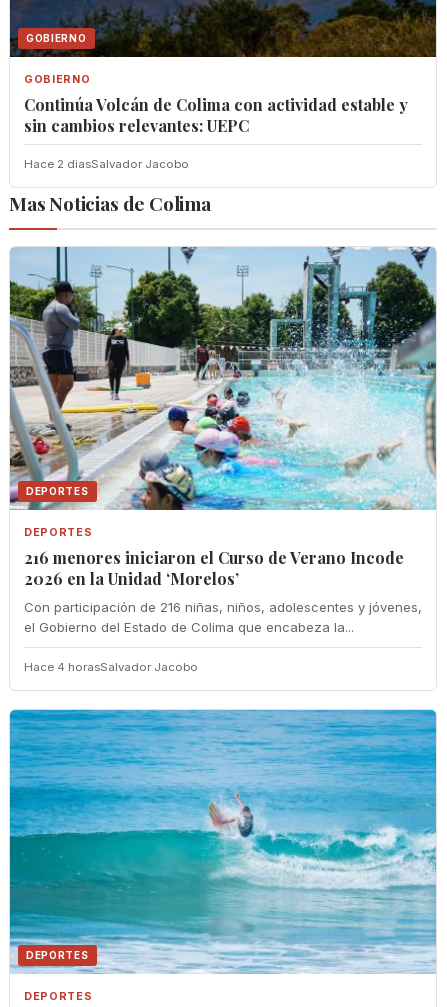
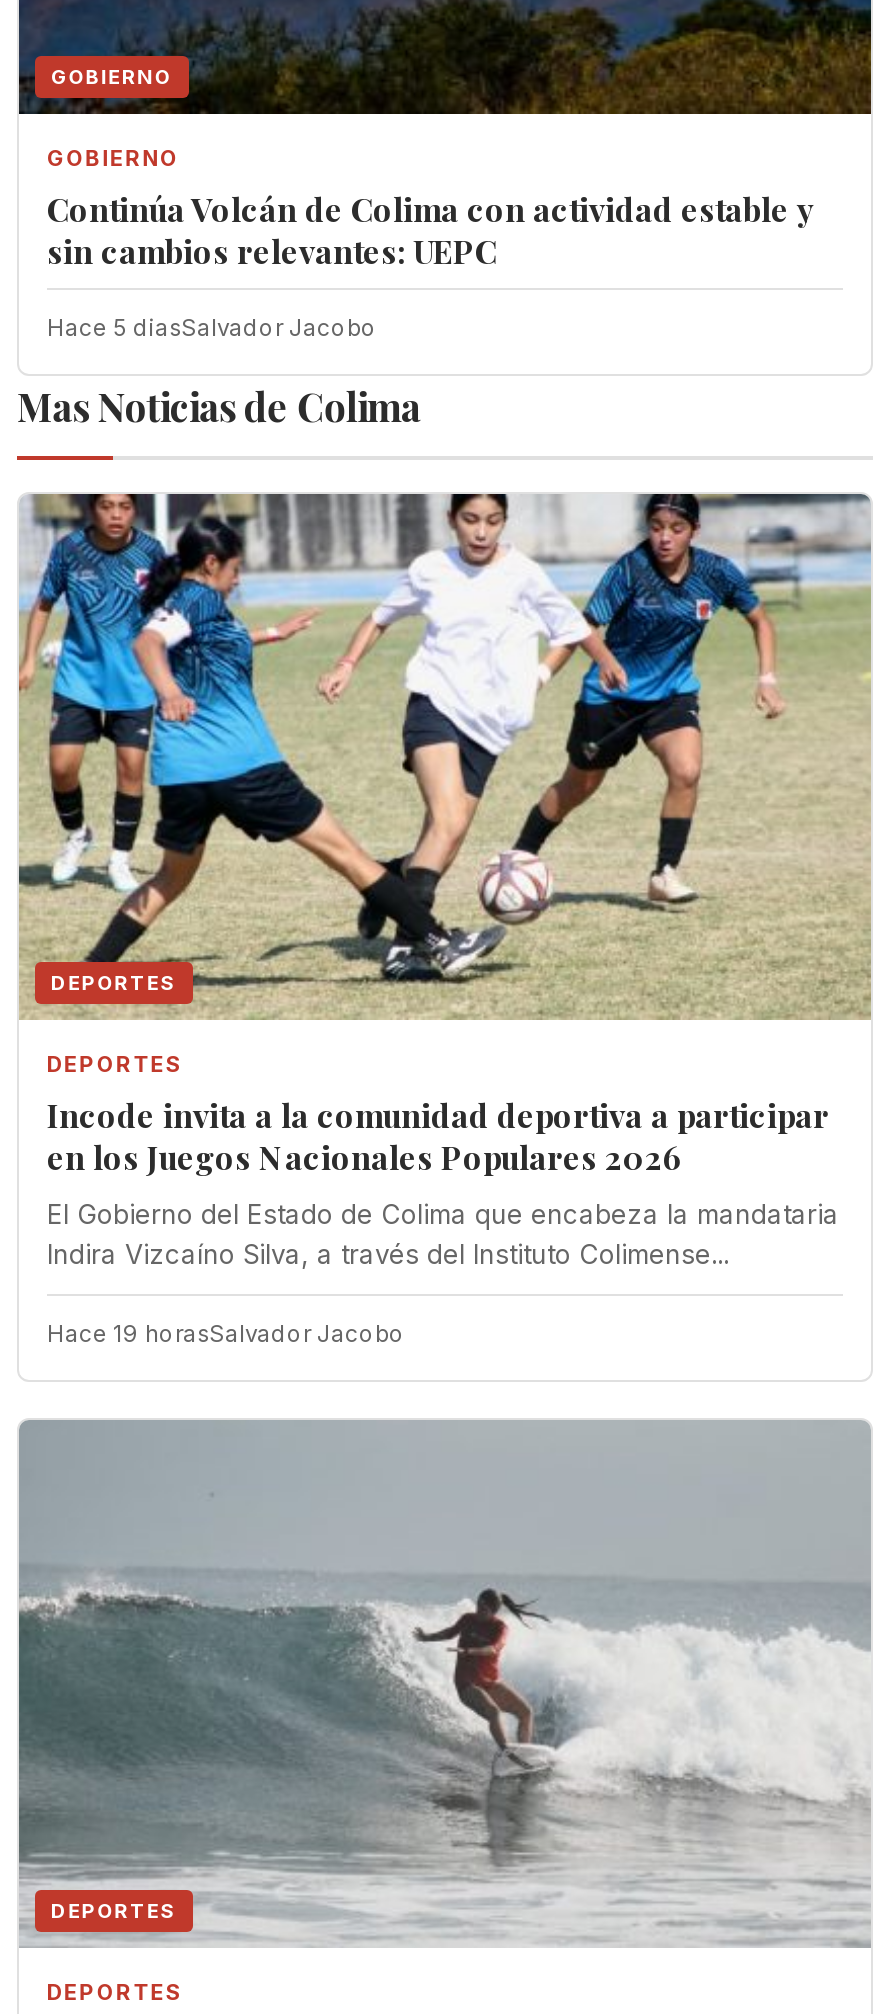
- Hace 2 diasSalvador Jacobo
+ Hace 5 diasSalvador Jacobo

- [image]
- 216 menores iniciaron el Curso de Verano Incode
- 2026 en la Unidad ‘Morelos’
+ [image]
+ Incode invita a la comunidad deportiva a participar
+ en los Juegos Nacionales Populares 2026

- Con participación de 216 niñas, niños, adolescentes y jóvenes,
- el Gobierno del Estado de Colima que encabeza la...
+ El Gobierno del Estado de Colima que encabeza la mandataria
+ Indira Vizcaíno Silva, a través del Instituto Colimense...

- Hace 4 horasSalvador Jacobo
+ Hace 19 horasSalvador Jacobo

- [image]
+ [image]
